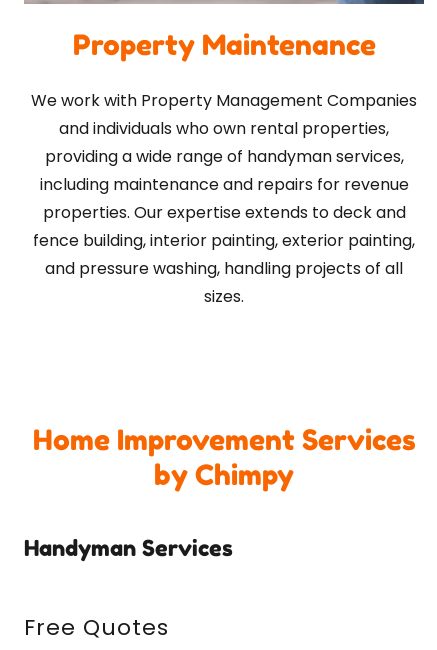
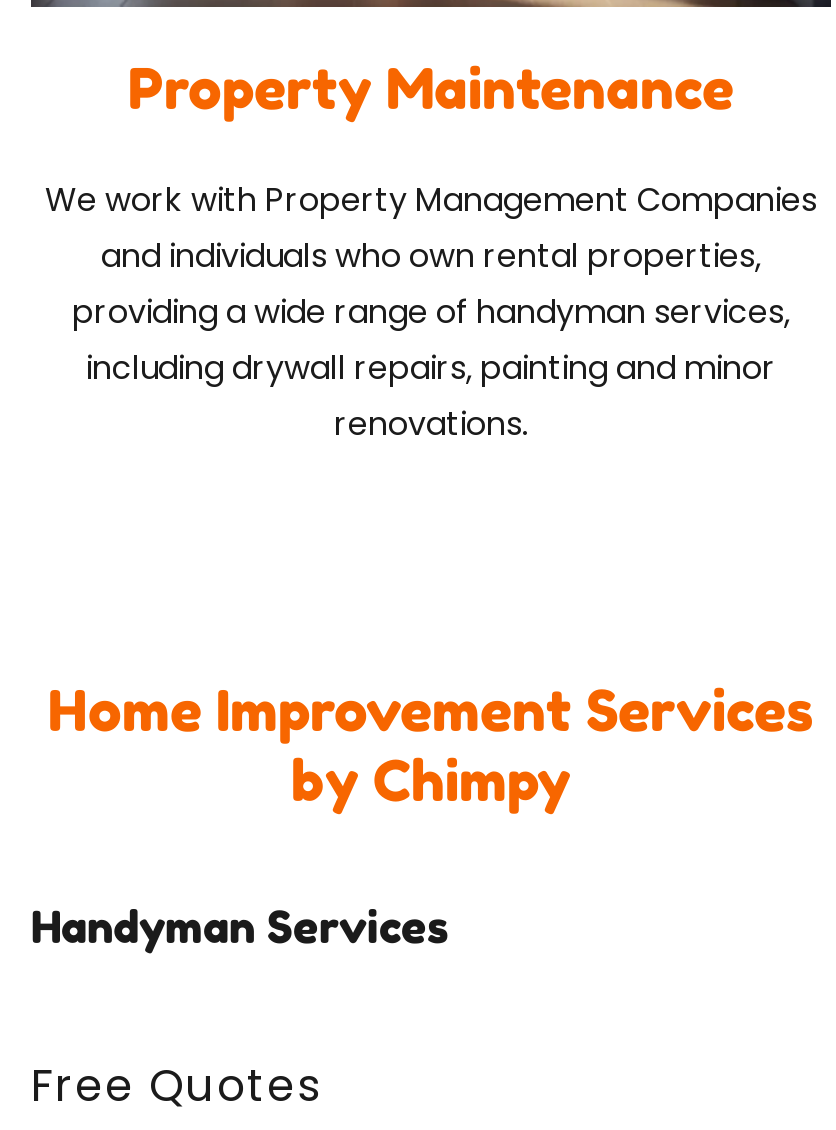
- including maintenance and repairs for revenue
- properties. Our expertise extends to deck and
- fence building, interior painting, exterior painting,
- and pressure washing, handling projects of all
- sizes.
+ including drywall repairs, painting and minor
+ renovations.
